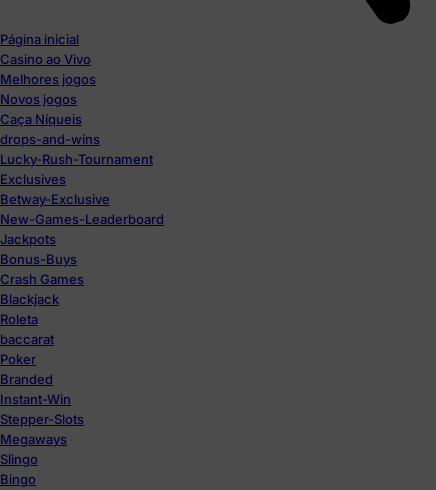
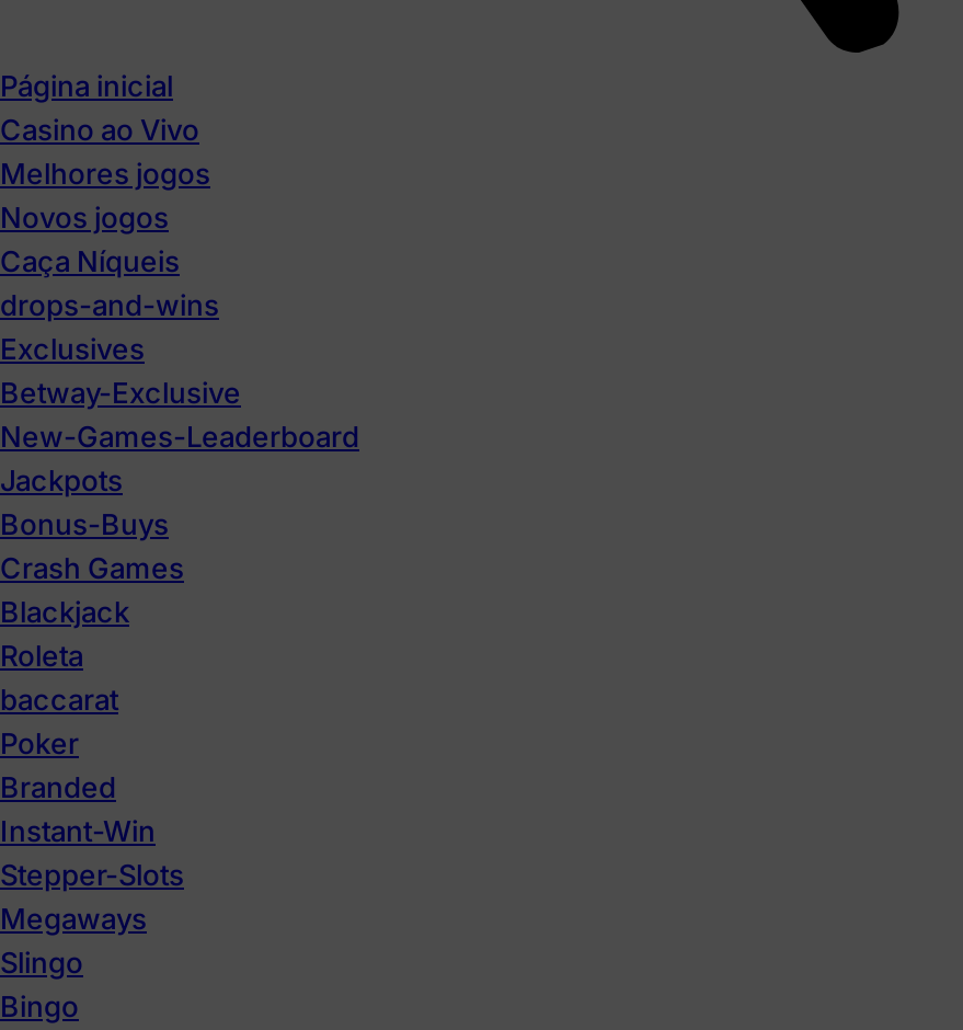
- Lucky-Rush-Tournament
